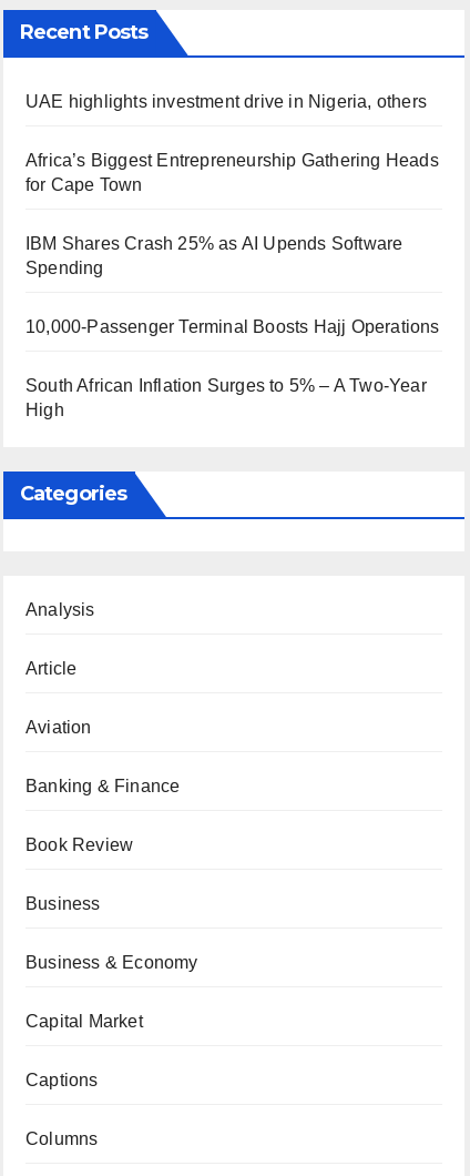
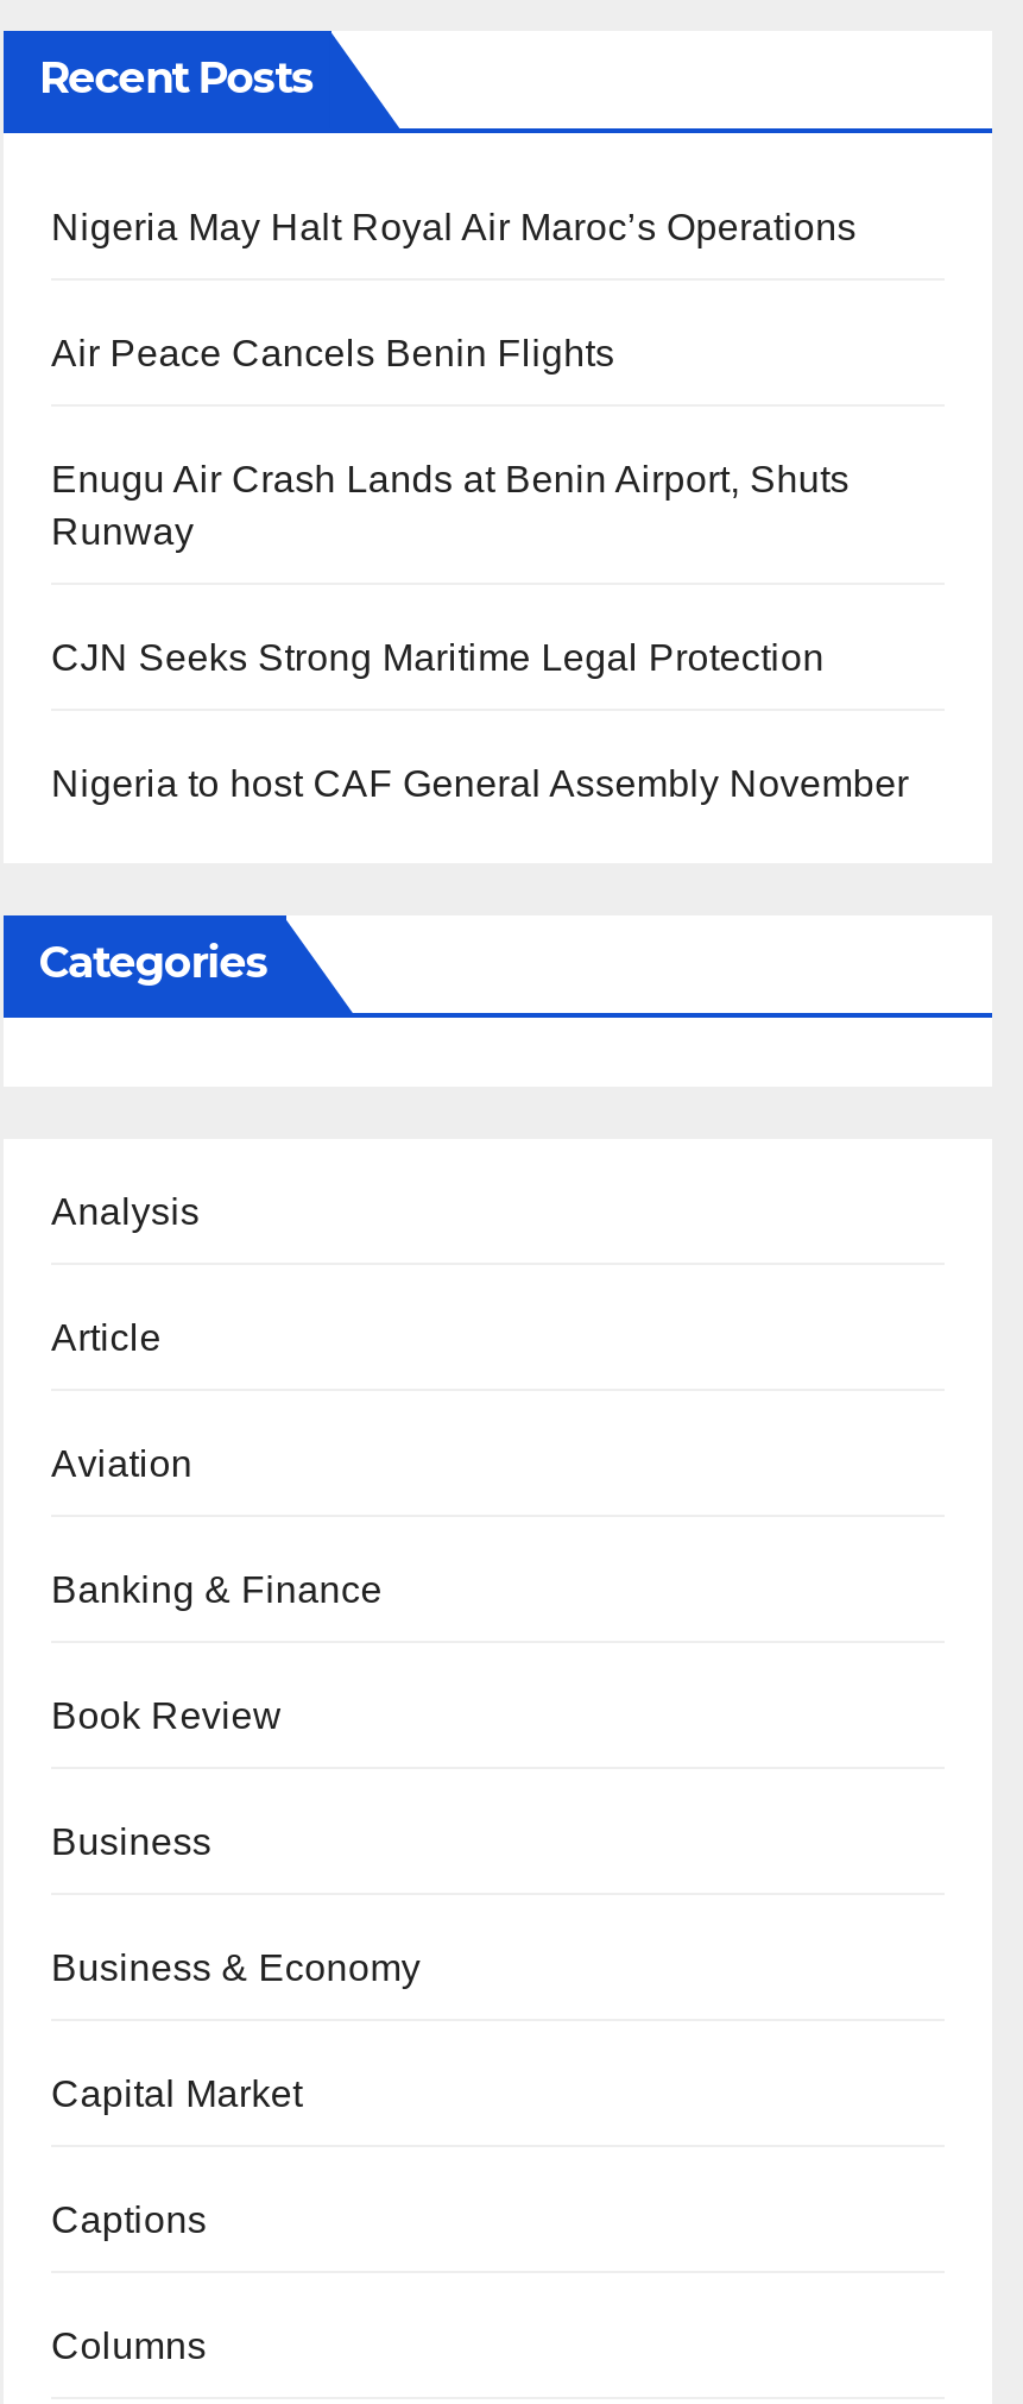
- UAE highlights investment drive in Nigeria, others
+ Nigeria May Halt Royal Air Maroc’s Operations

- Africa’s Biggest Entrepreneurship Gathering Heads
- for Cape Town
+ Air Peace Cancels Benin Flights

- IBM Shares Crash 25% as AI Upends Software
- Spending
+ Enugu Air Crash Lands at Benin Airport, Shuts
+ Runway

- 10,000-Passenger Terminal Boosts Hajj Operations
+ CJN Seeks Strong Maritime Legal Protection

- South African Inflation Surges to 5% – A Two-Year
- High
+ Nigeria to host CAF General Assembly November
